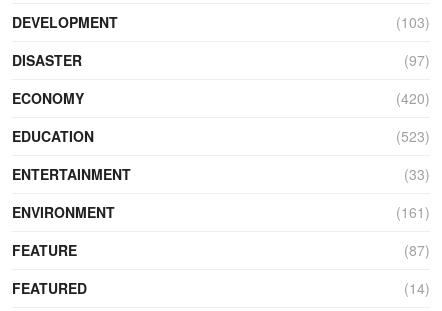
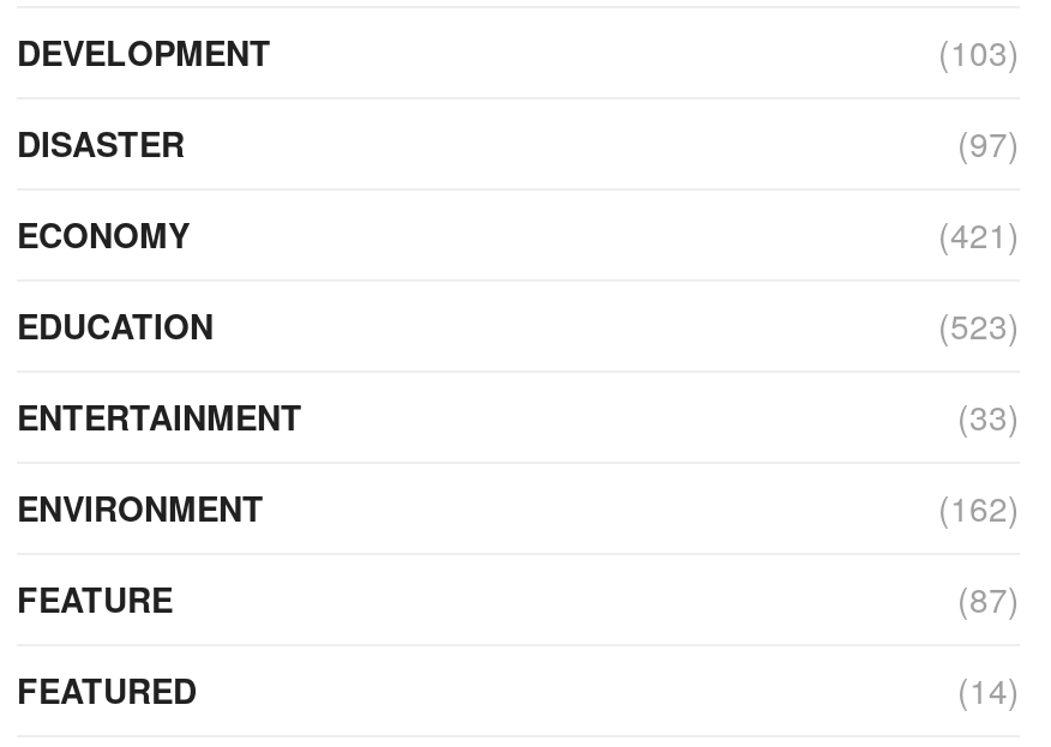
- (420)
+ (421)

- (161)
+ (162)
